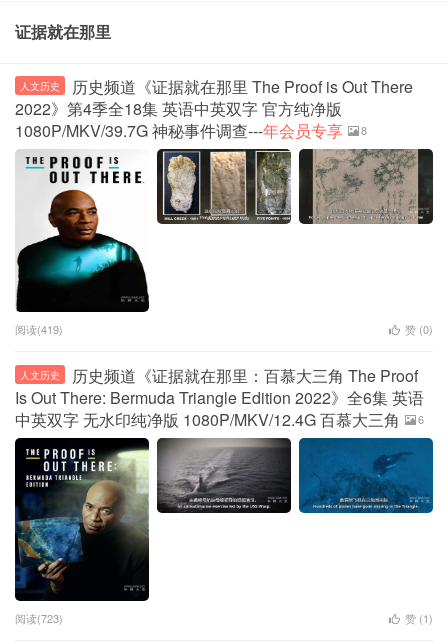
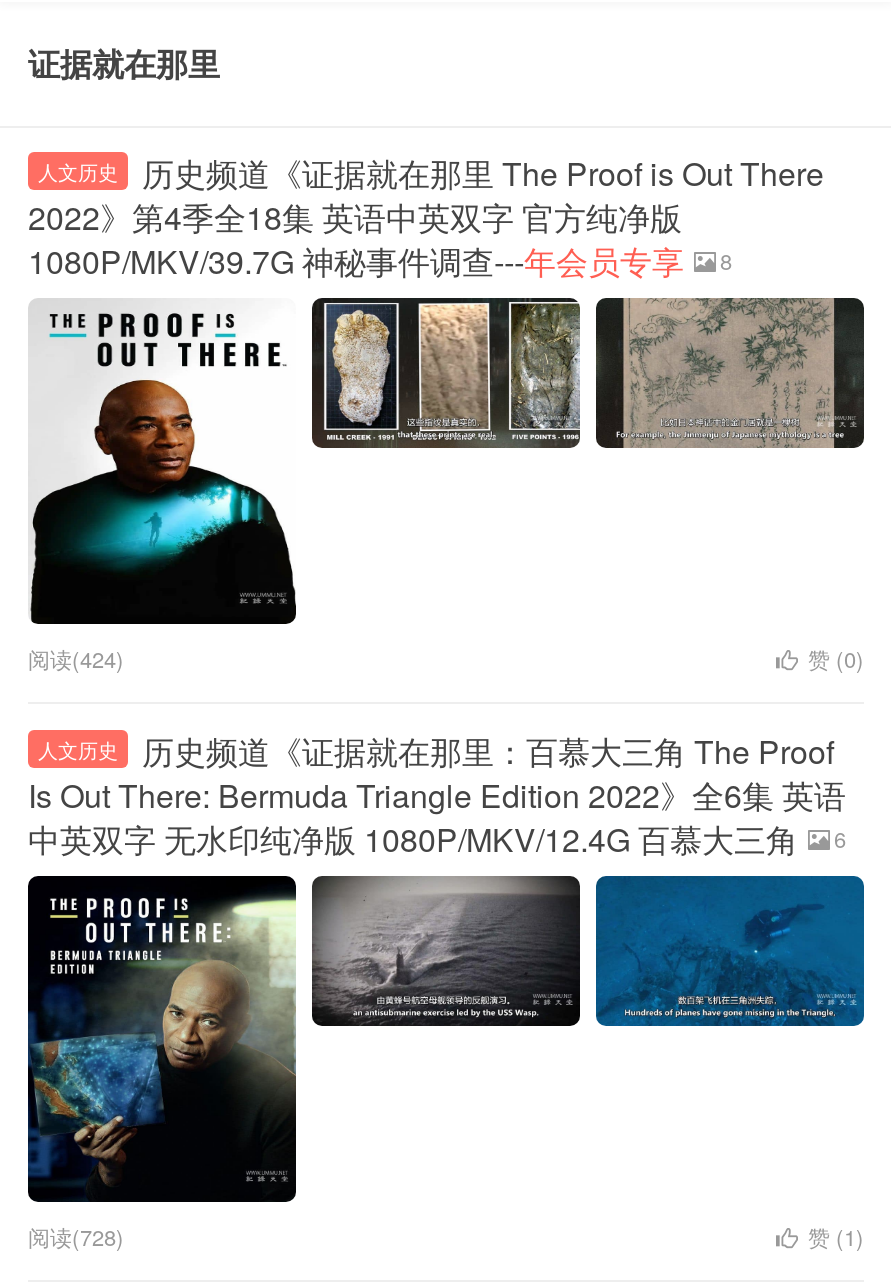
- 阅读(419)
+ 阅读(424)

- 阅读(723)
+ 阅读(728)
